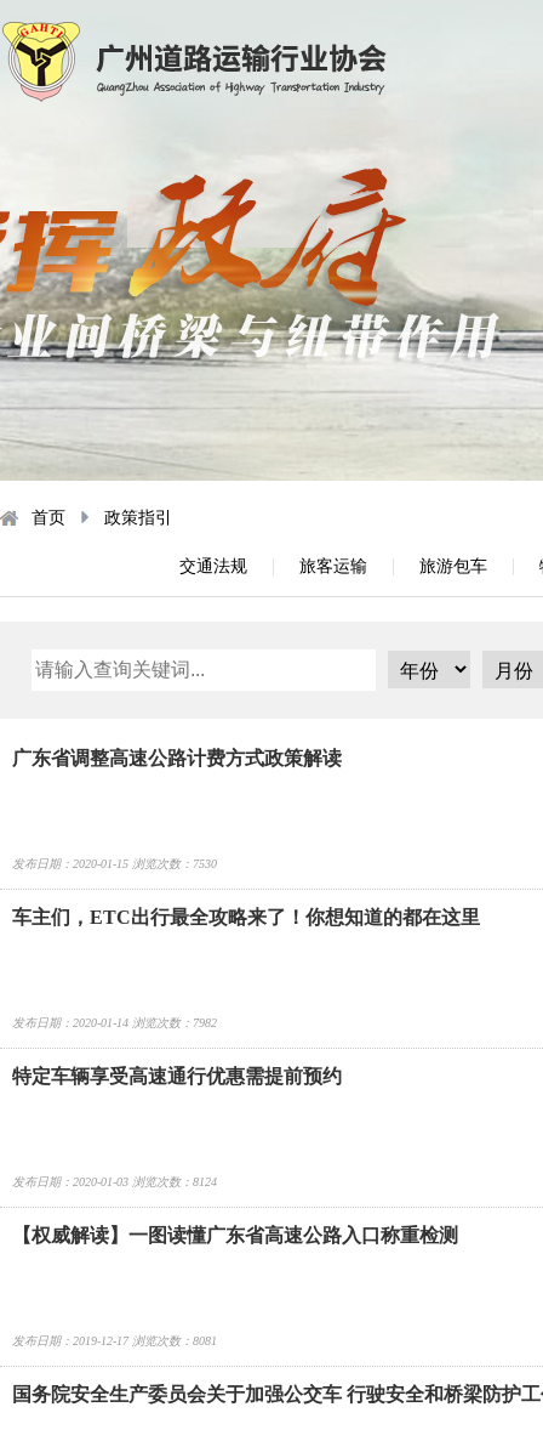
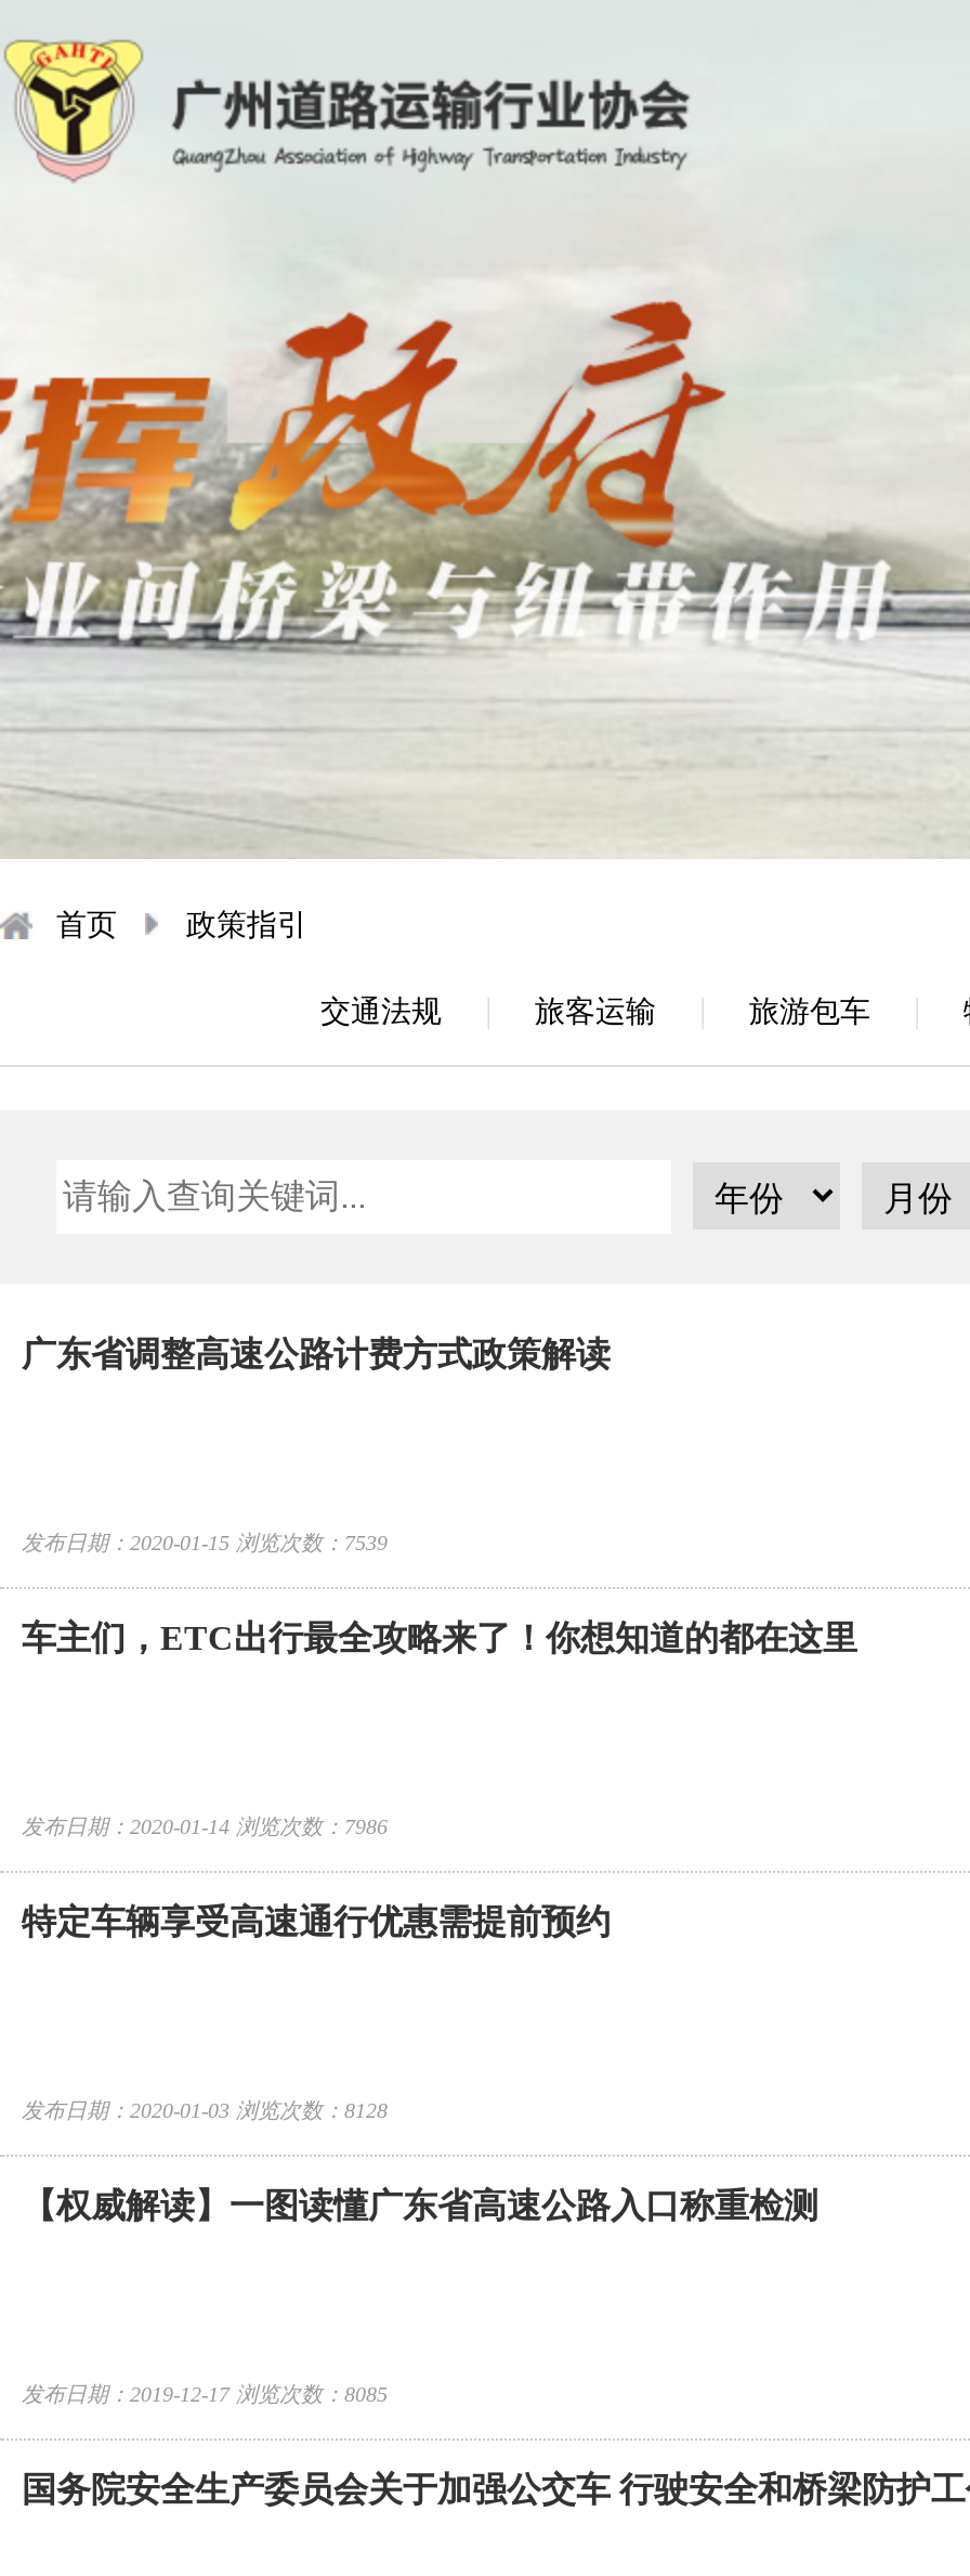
- 发布日期：2020-01-15 浏览次数：7530
+ 发布日期：2020-01-15 浏览次数：7539

- 发布日期：2020-01-14 浏览次数：7982
+ 发布日期：2020-01-14 浏览次数：7986

- 发布日期：2020-01-03 浏览次数：8124
+ 发布日期：2020-01-03 浏览次数：8128

- 发布日期：2019-12-17 浏览次数：8081
+ 发布日期：2019-12-17 浏览次数：8085
